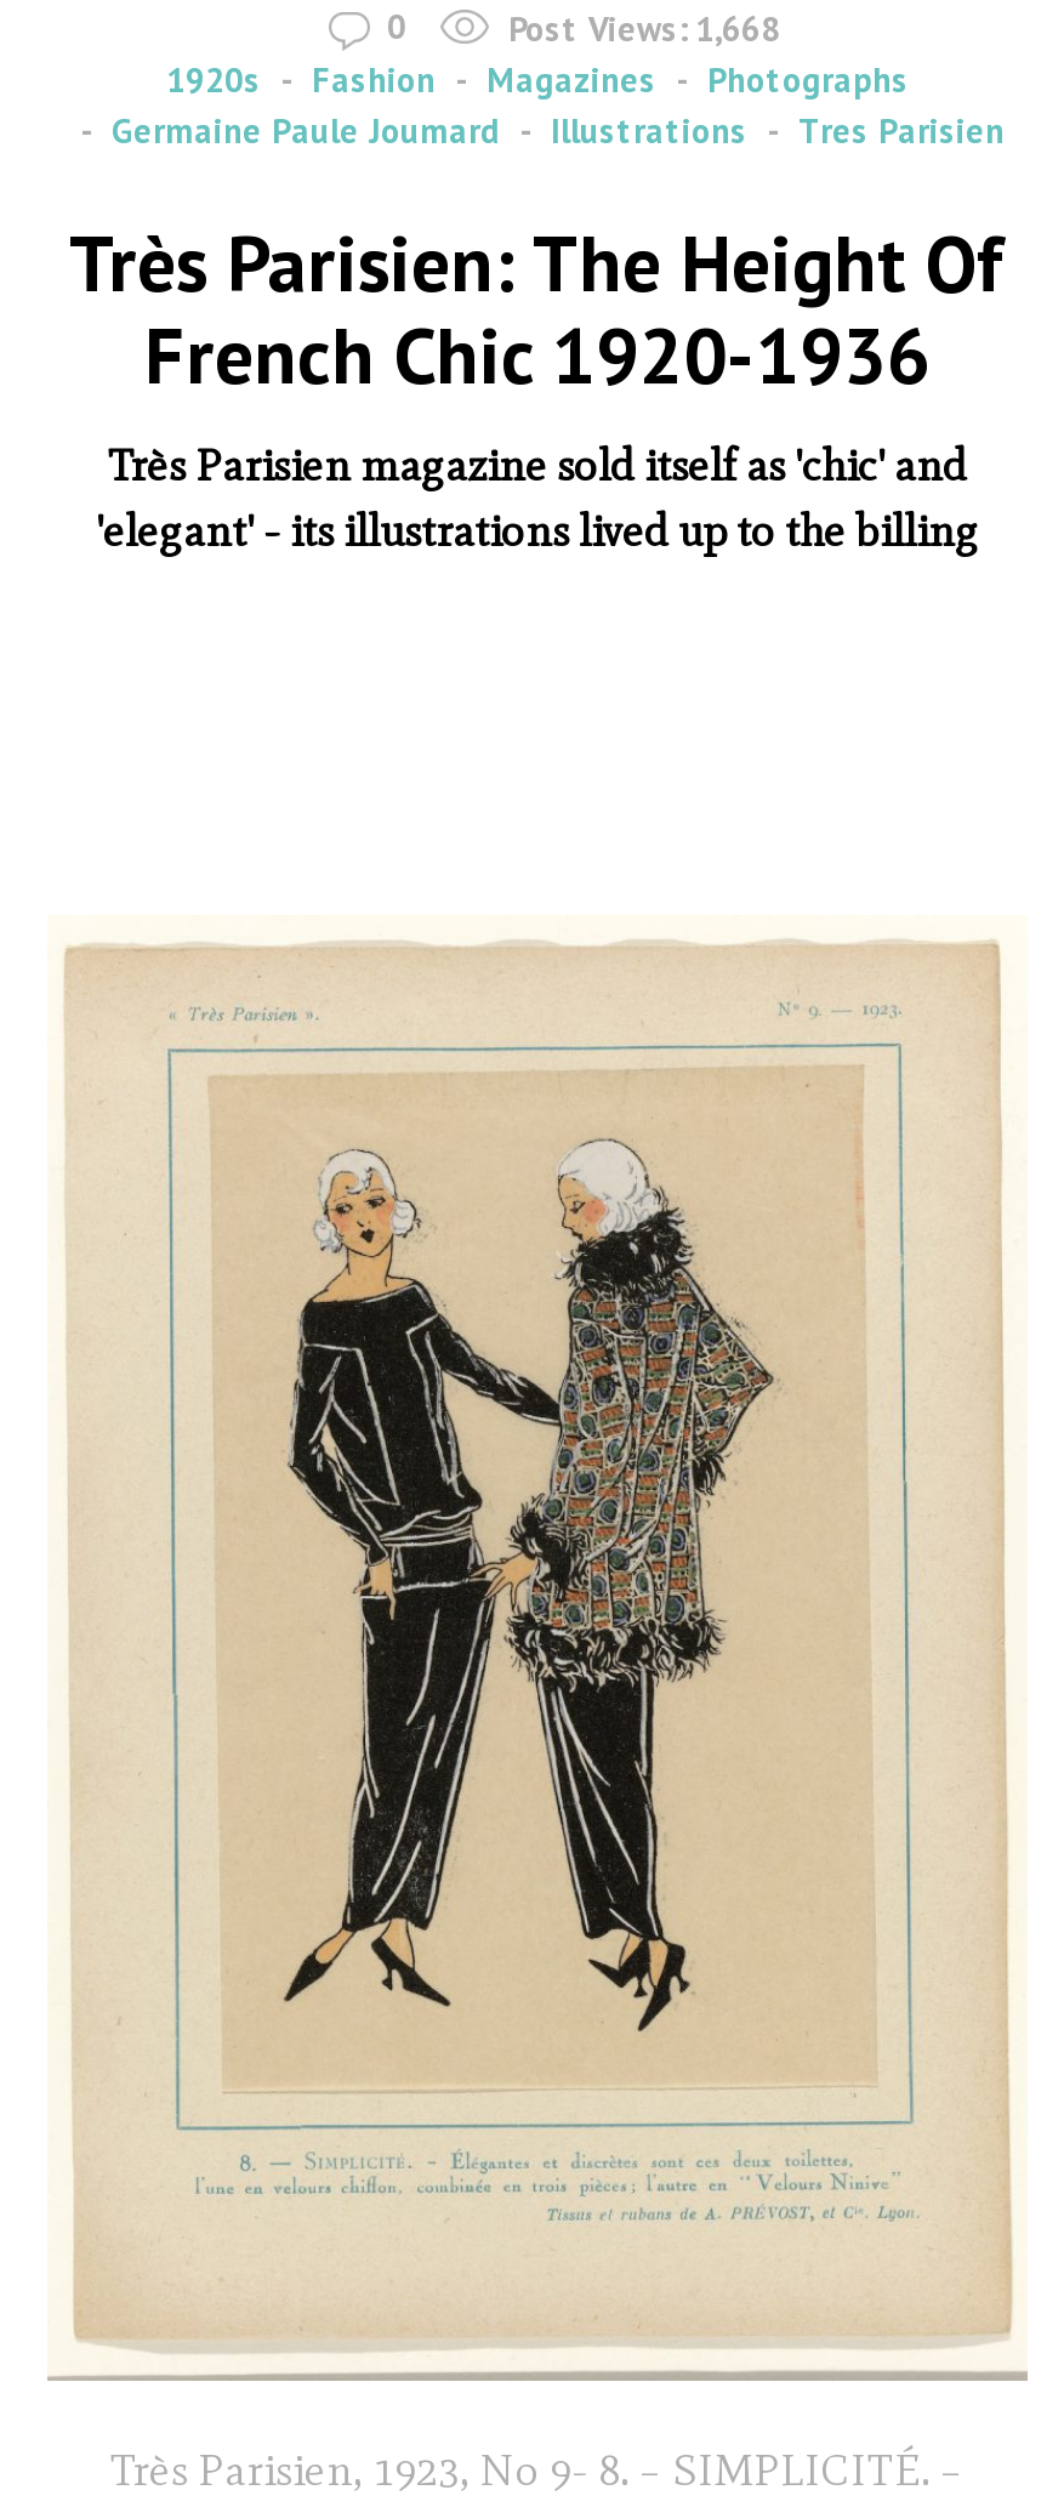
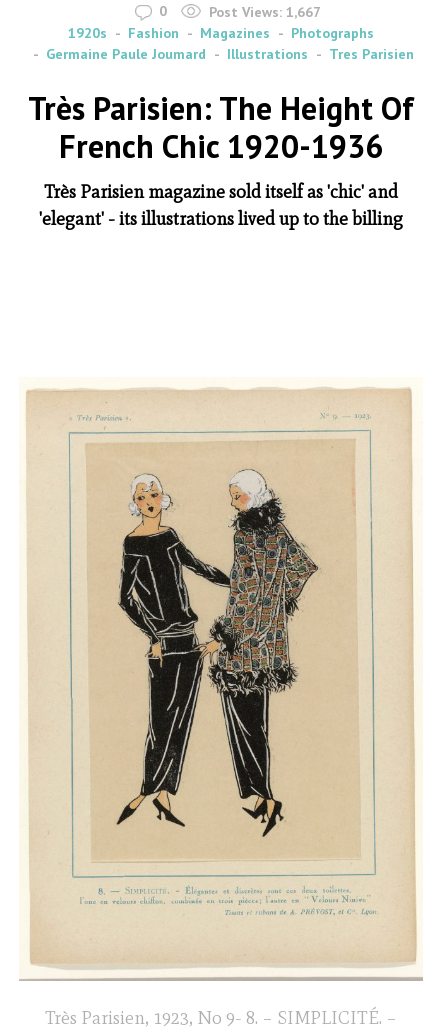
- Post Views: 1,668
+ Post Views: 1,667
